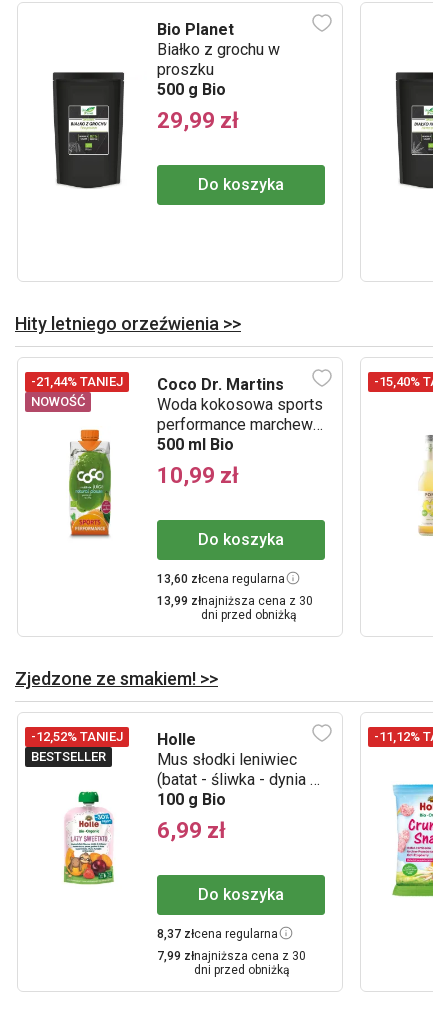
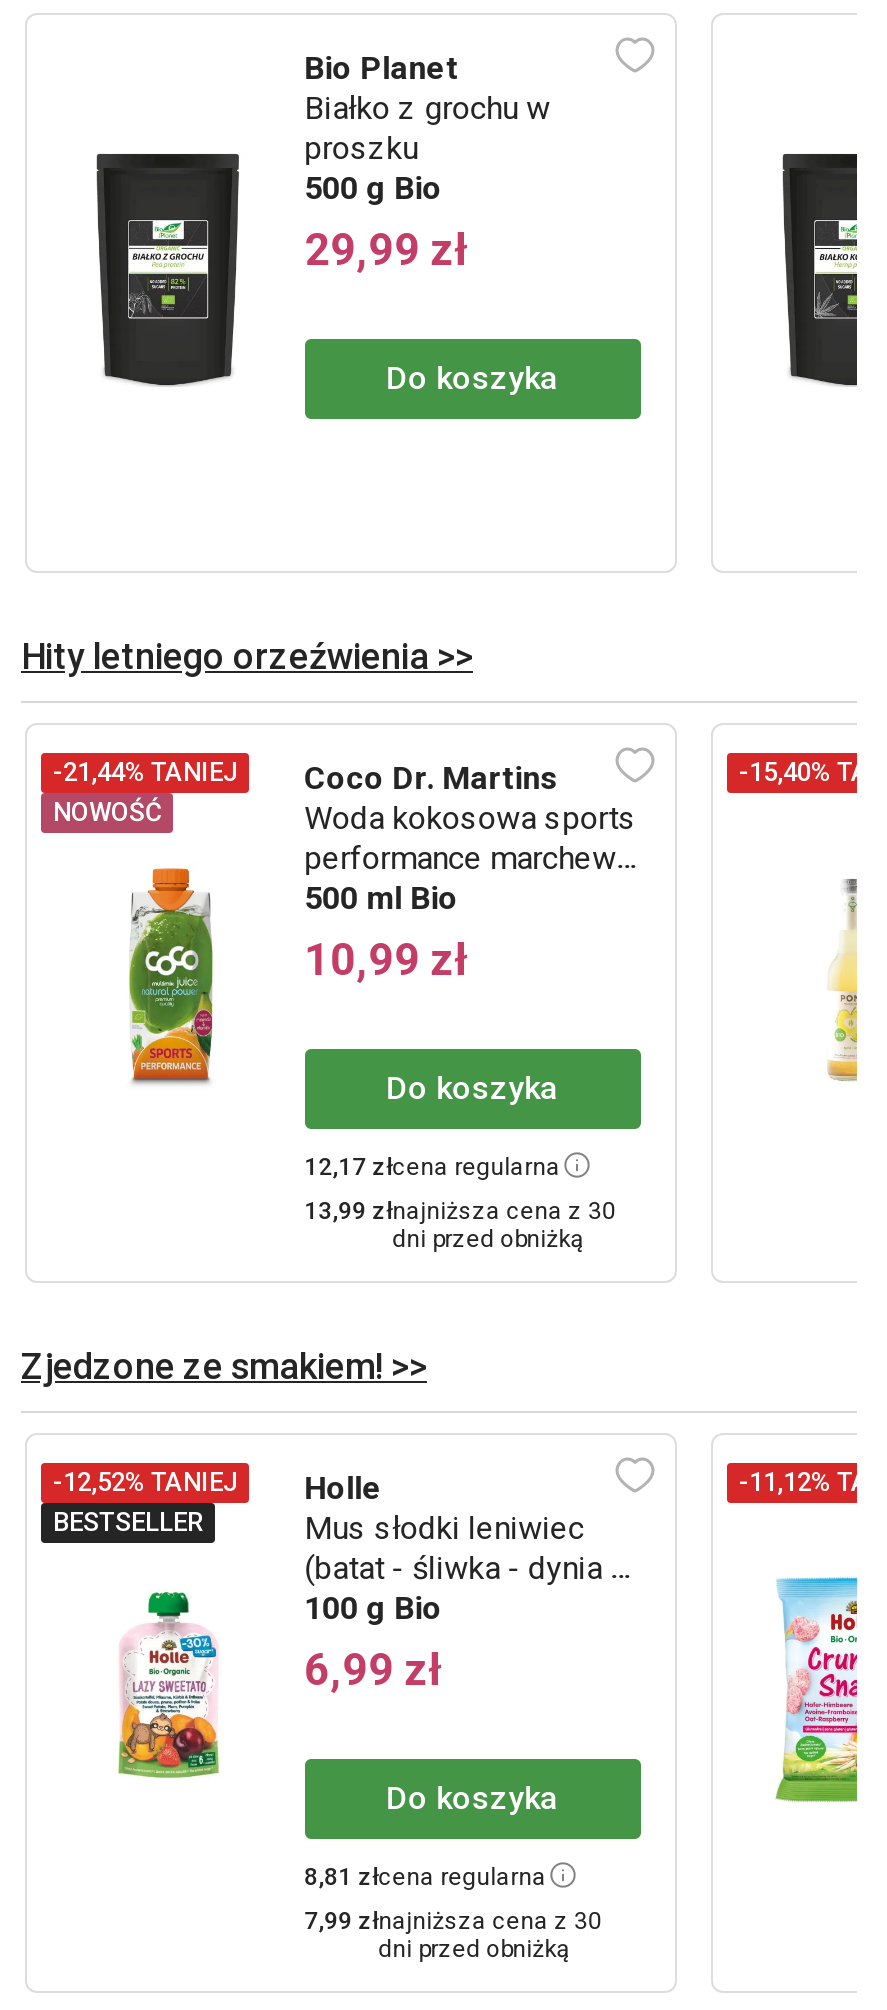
- 13,60 złcena regularna
+ 12,17 złcena regularna

- 8,37 złcena regularna
+ 8,81 złcena regularna
